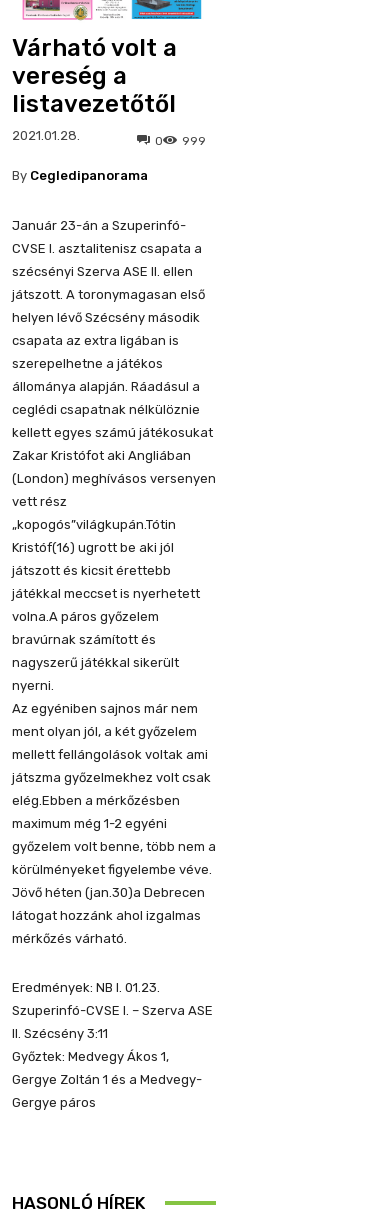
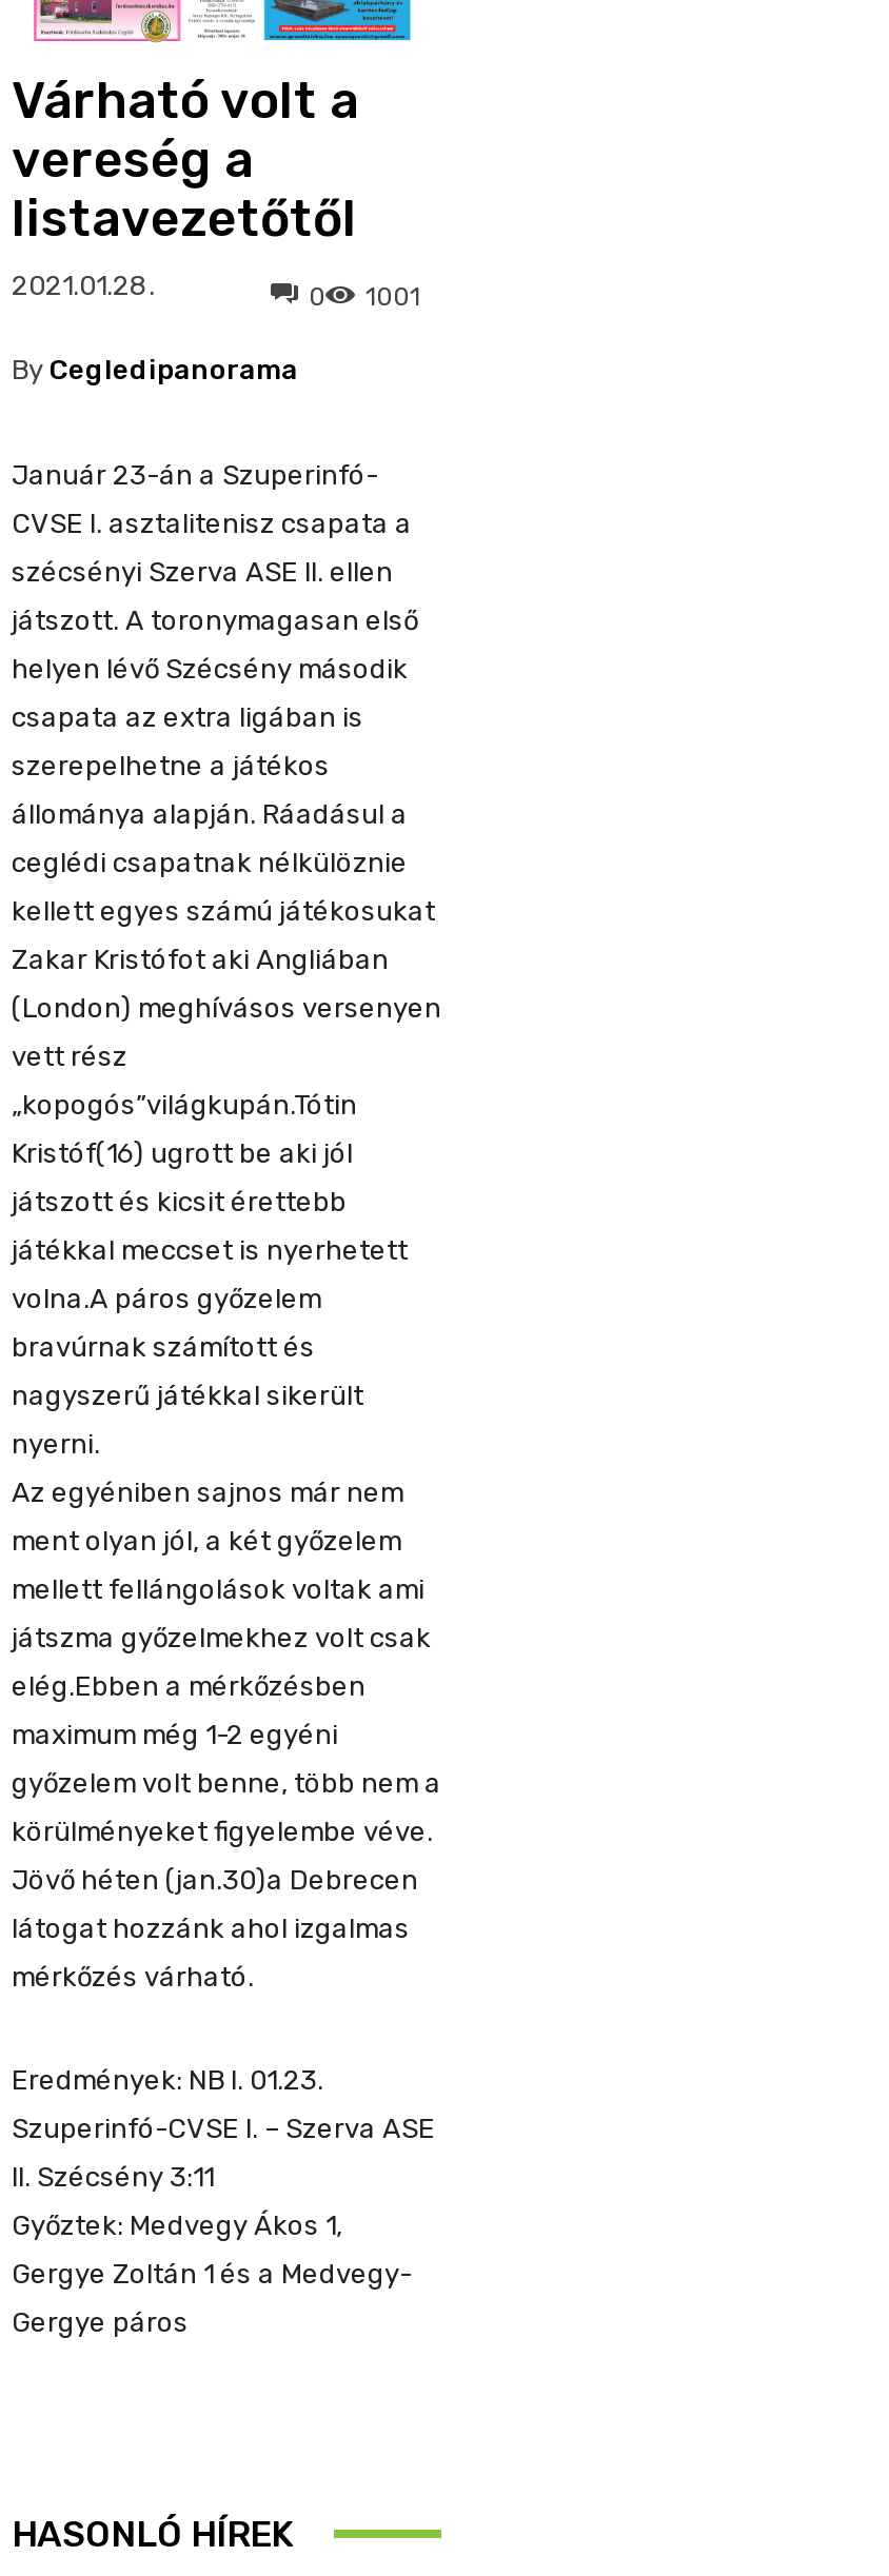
- 999
+ 1001
